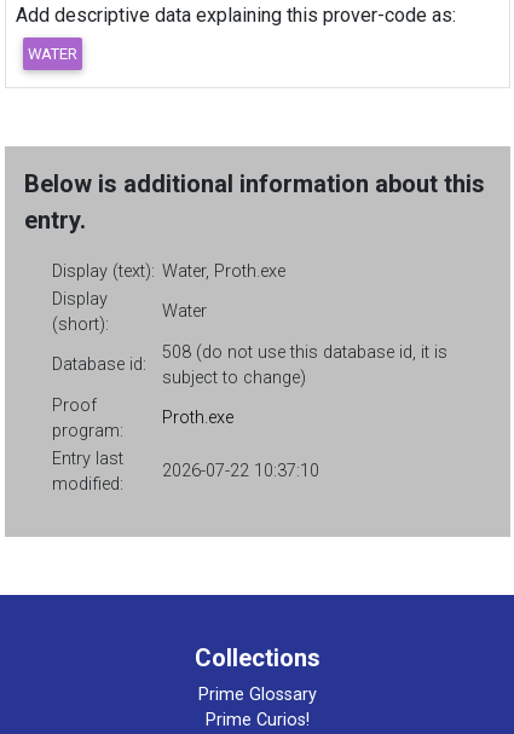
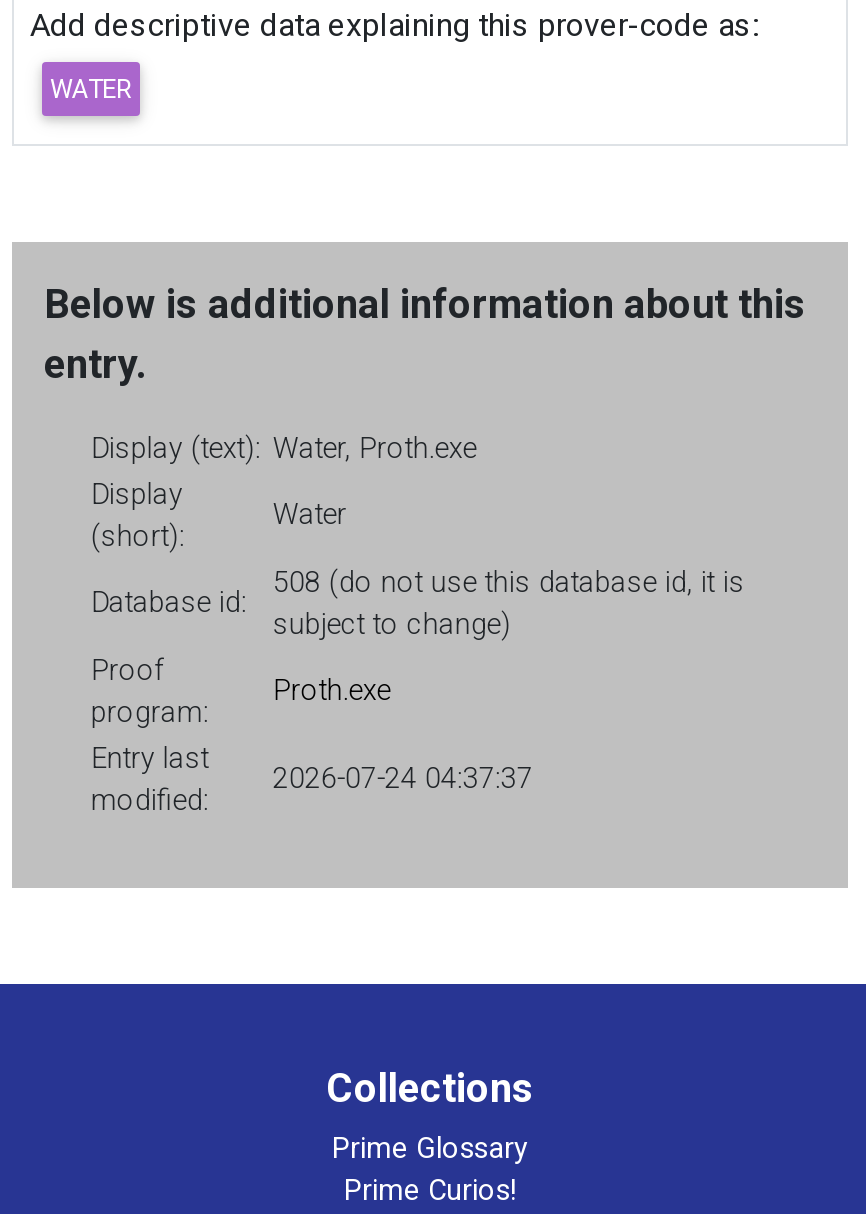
- 2026-07-22 10:37:10
+ 2026-07-24 04:37:37
